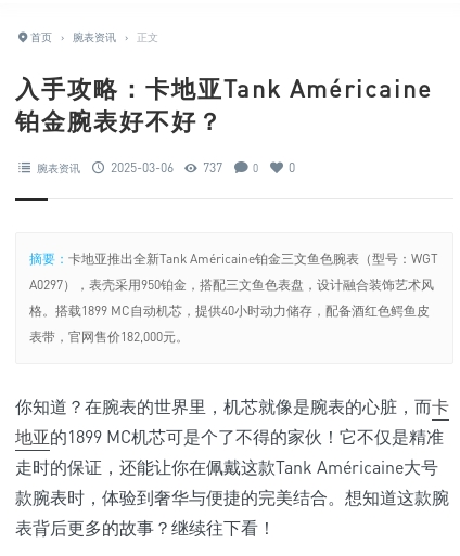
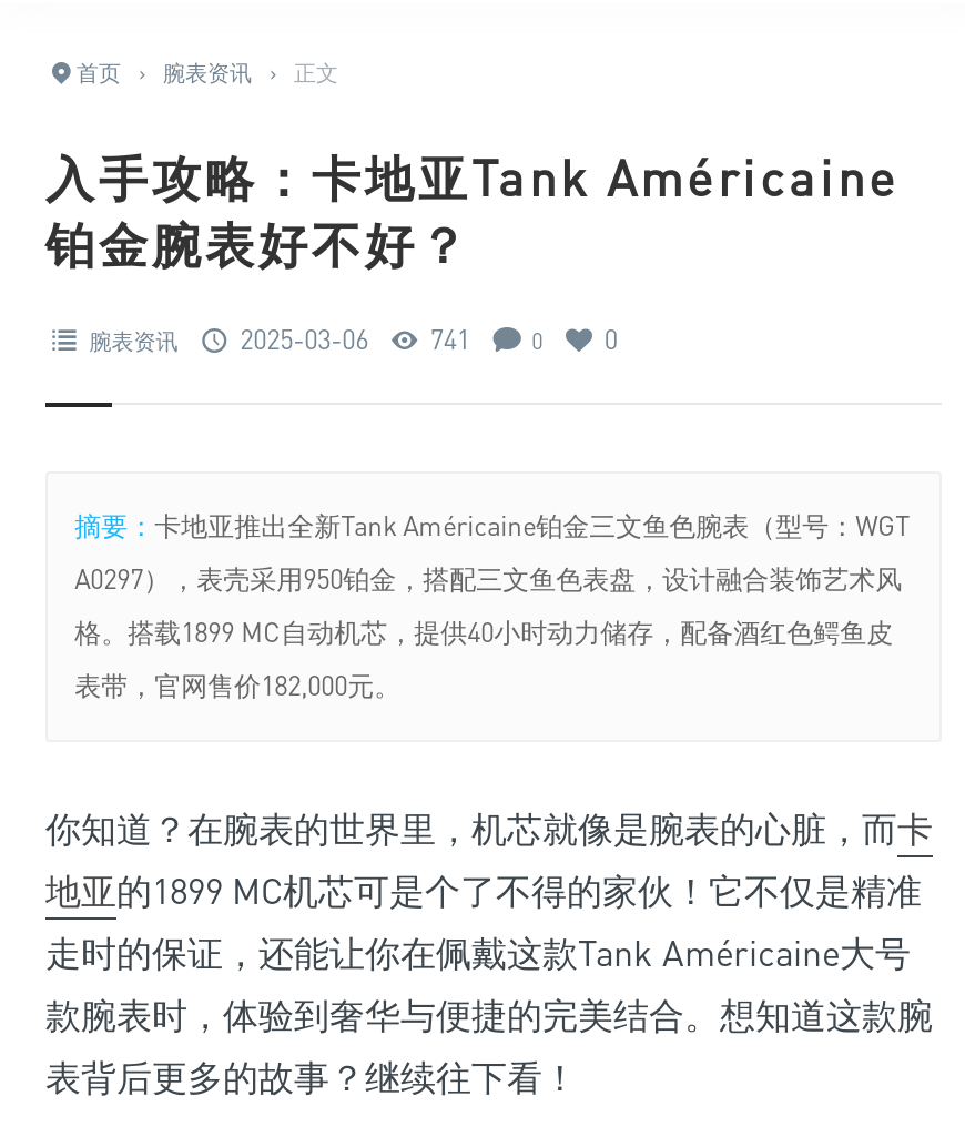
- 2025-03-06 737
+ 2025-03-06 741
